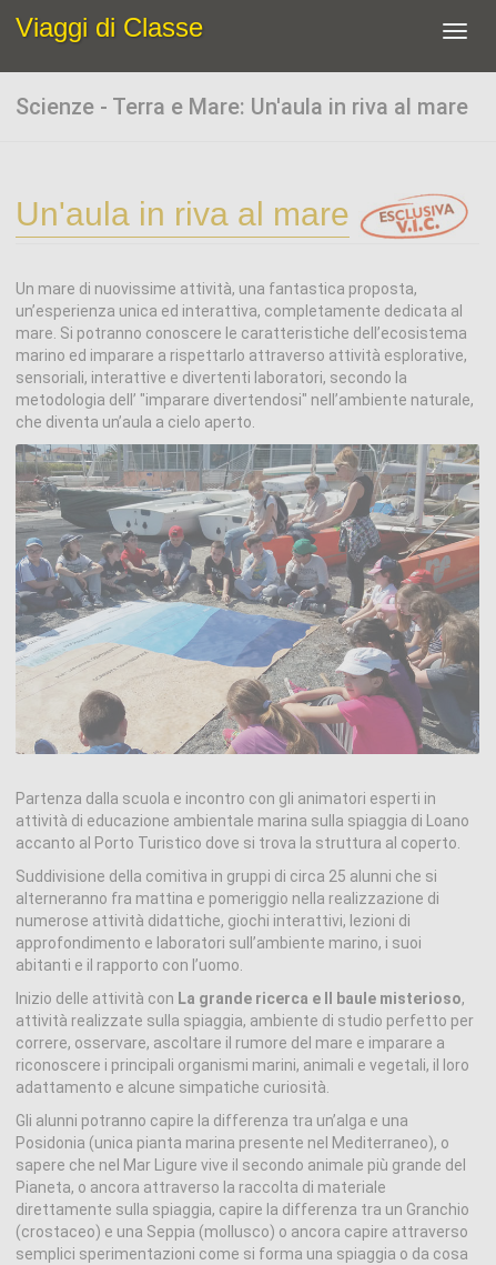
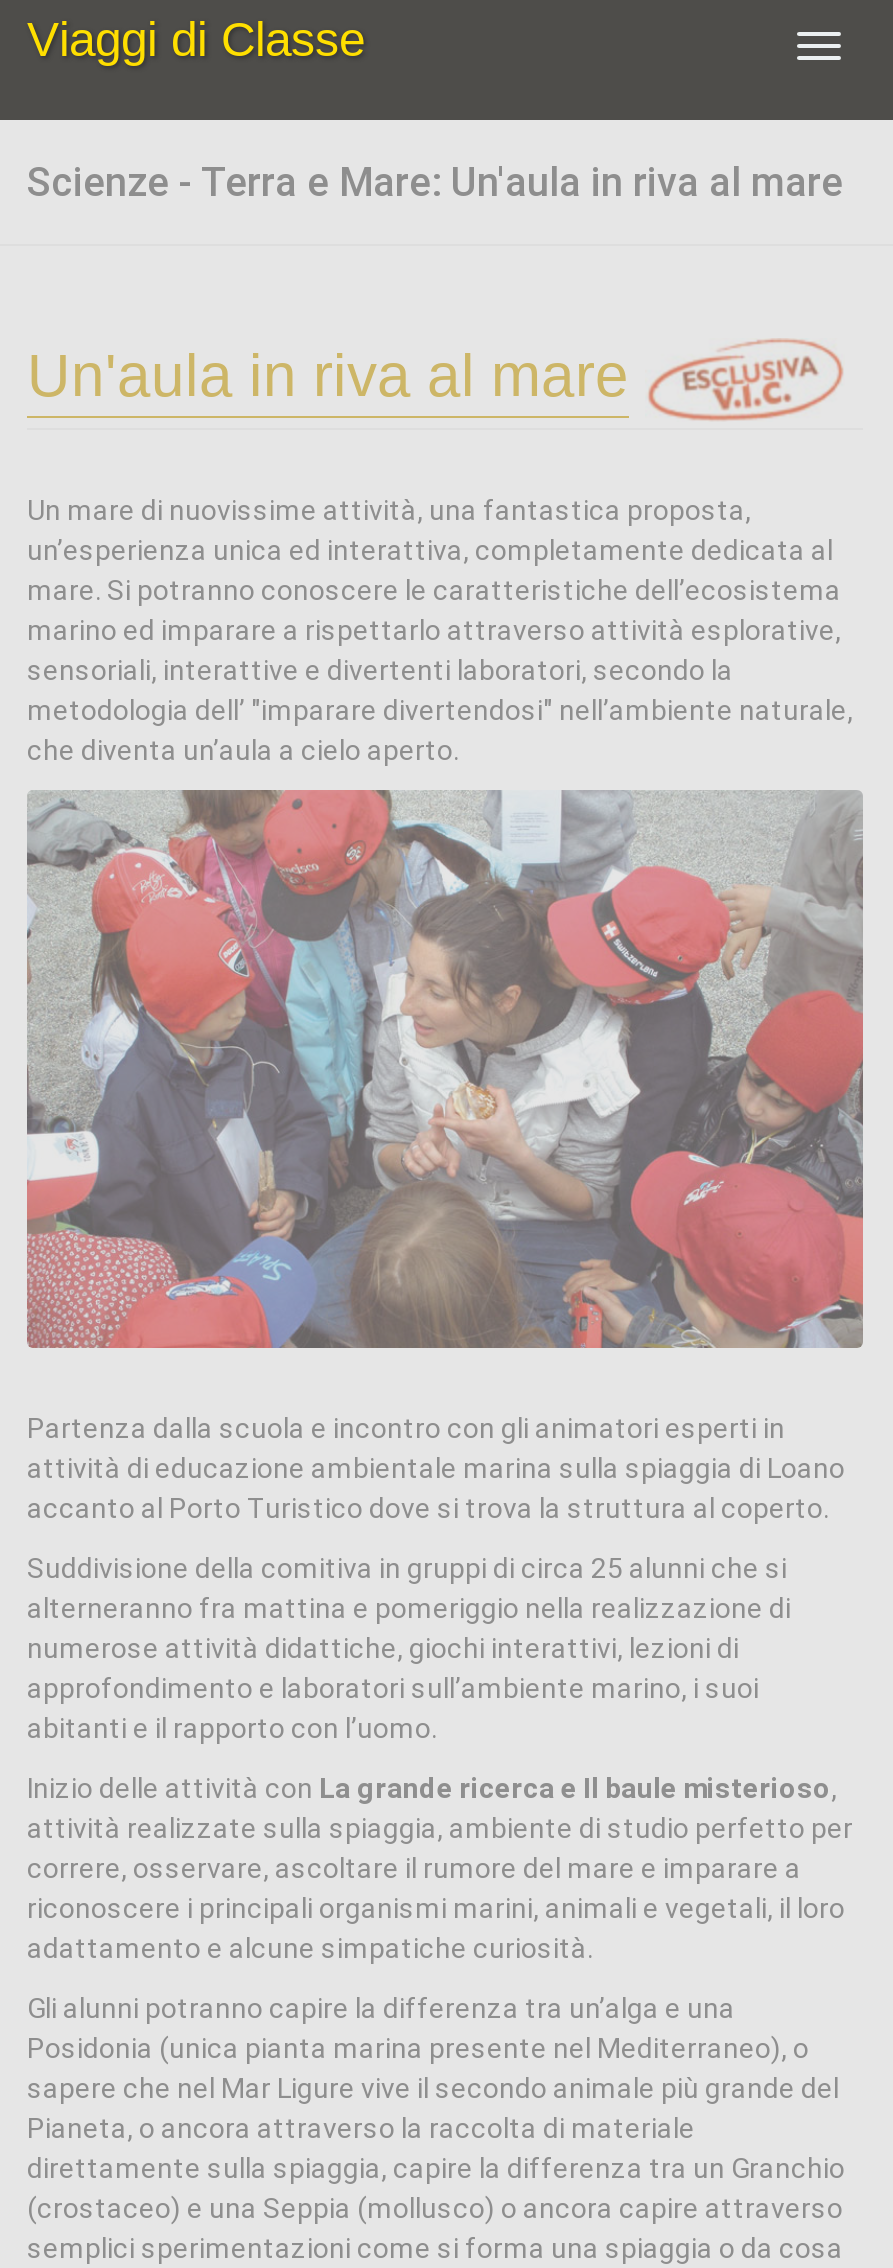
- [image]
+ [image]
